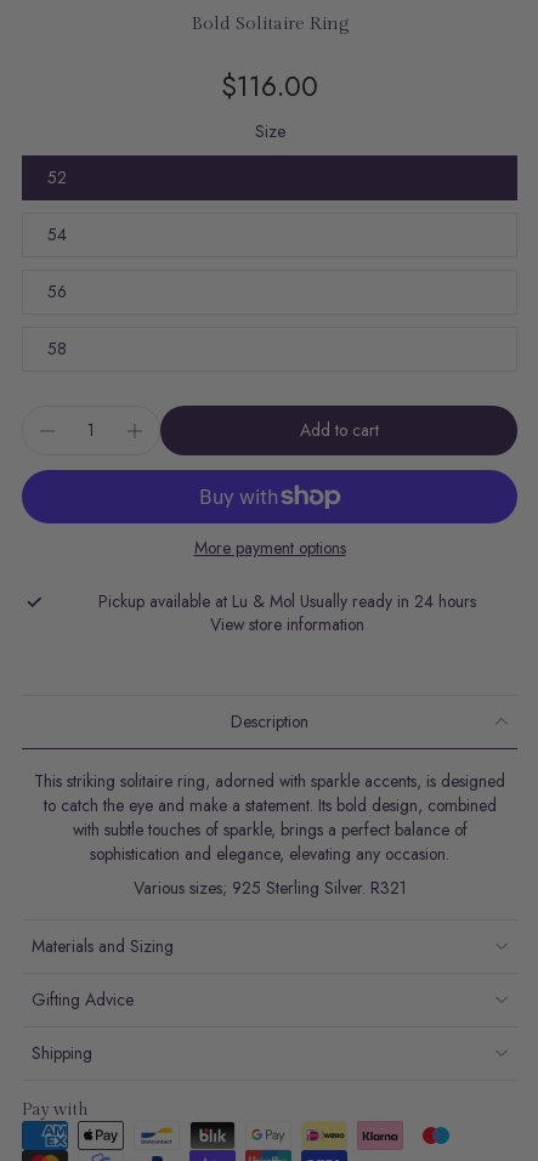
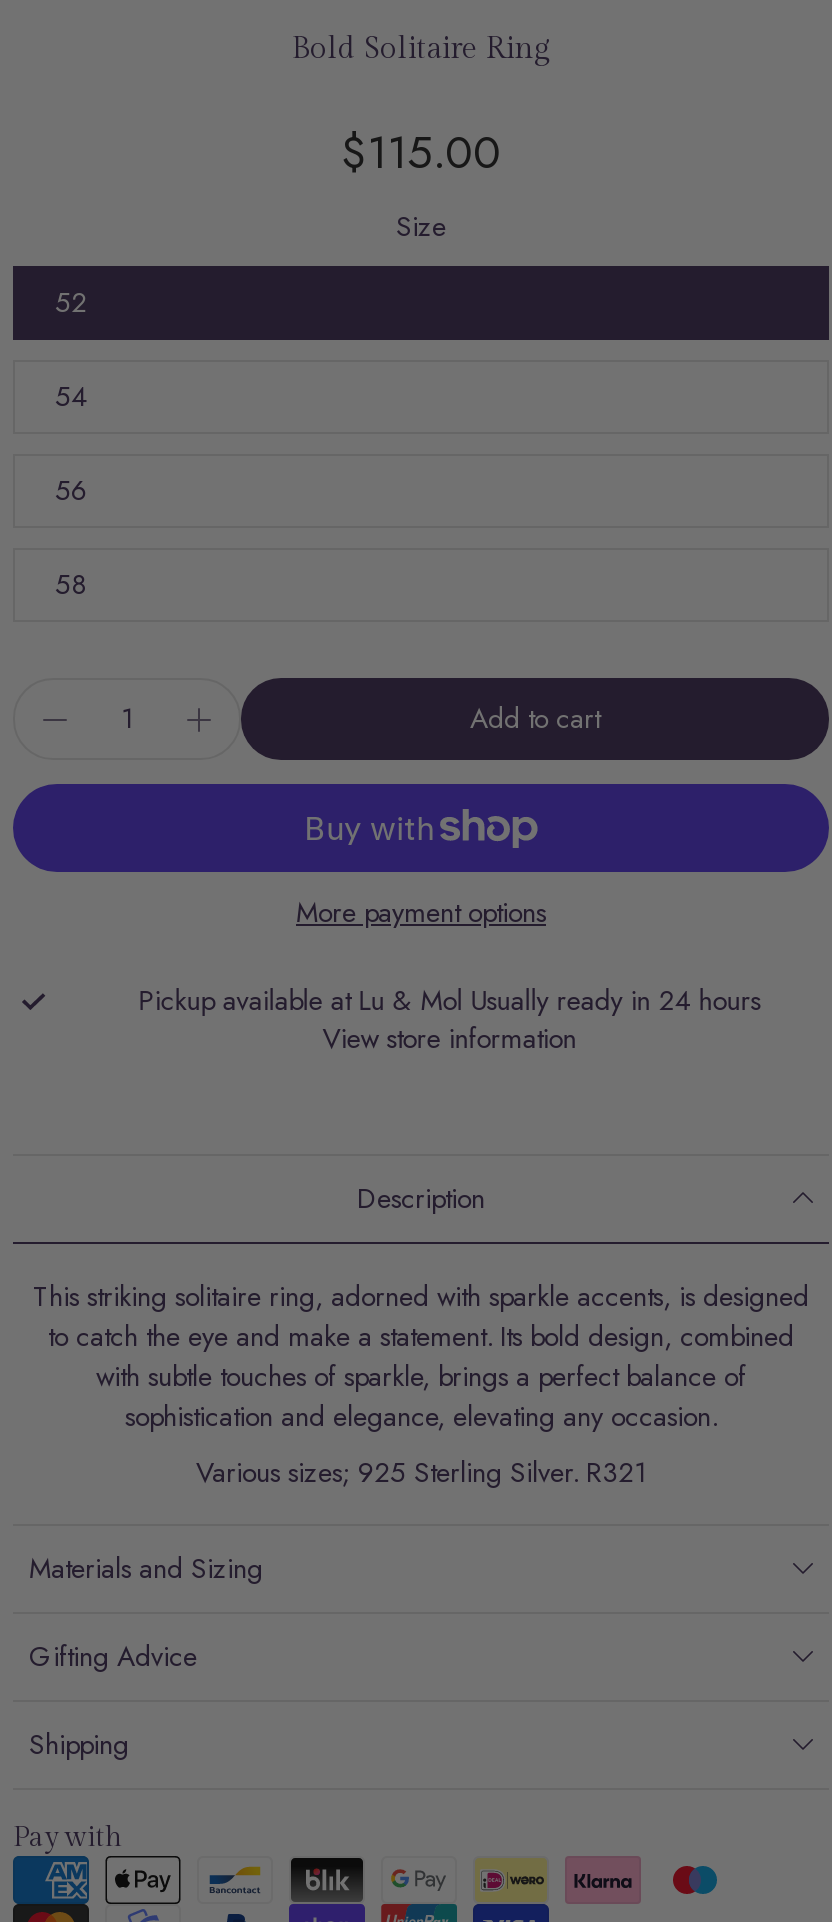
- $116.00
+ $115.00
